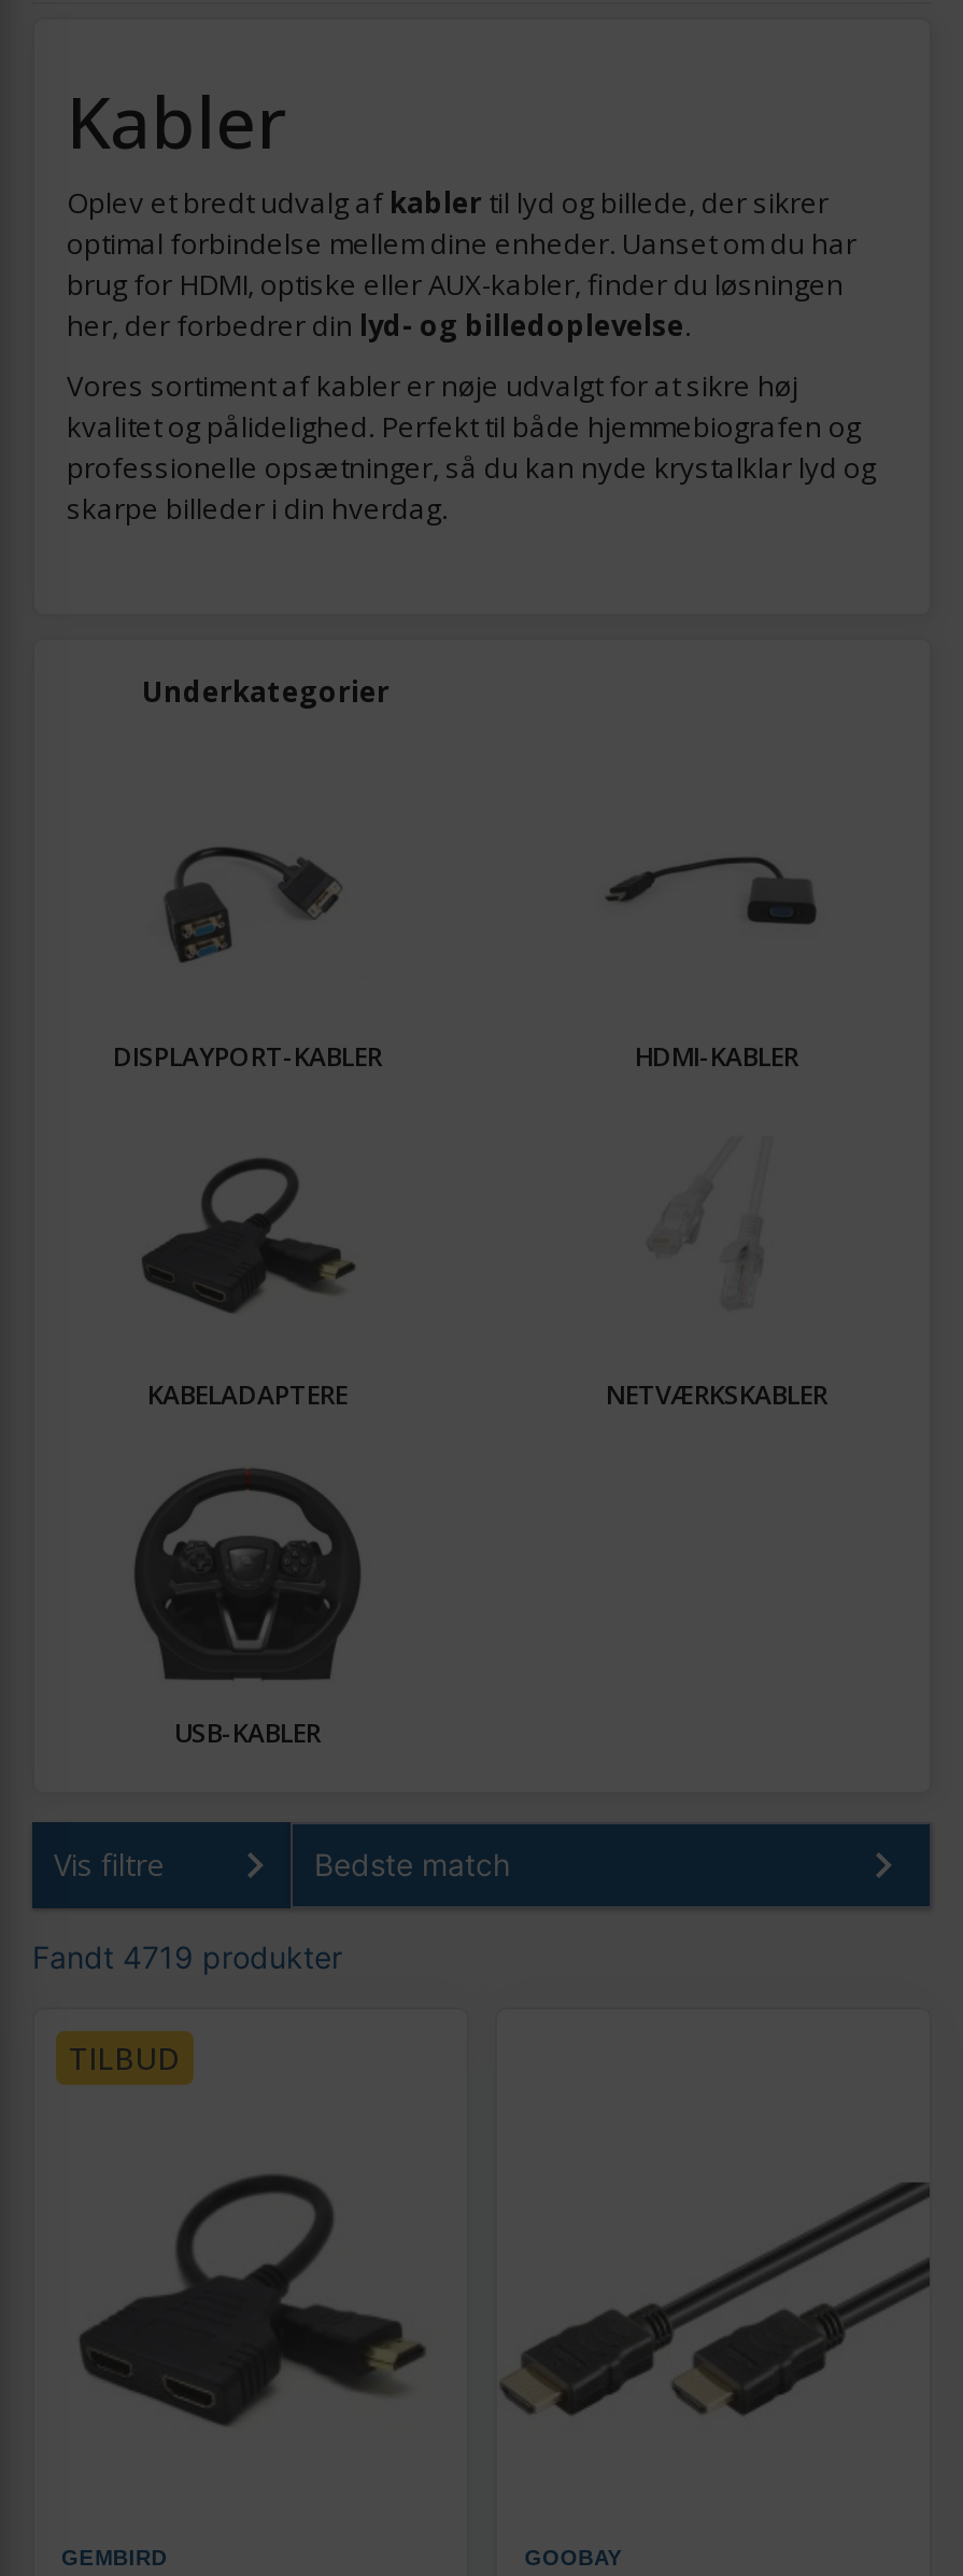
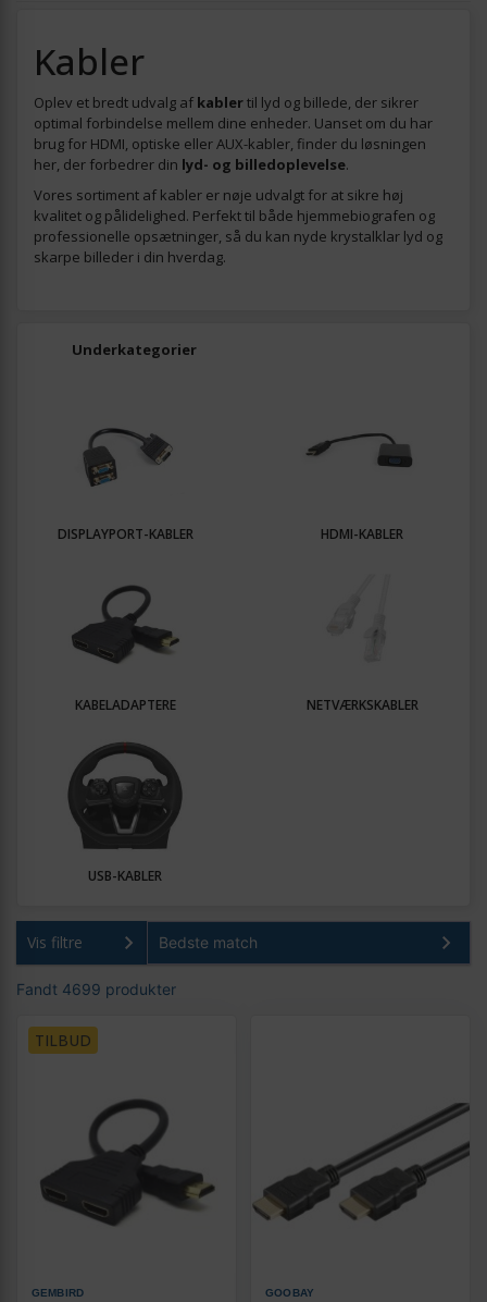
- Fandt 4719 produkter
+ Fandt 4699 produkter
